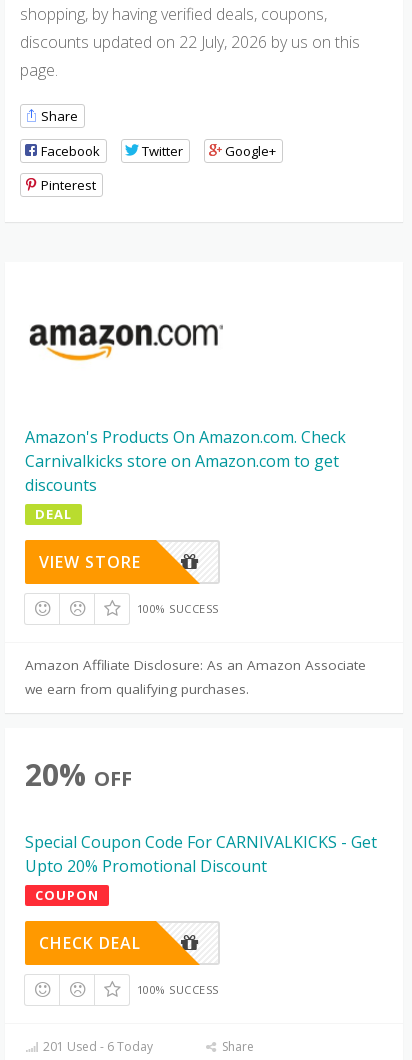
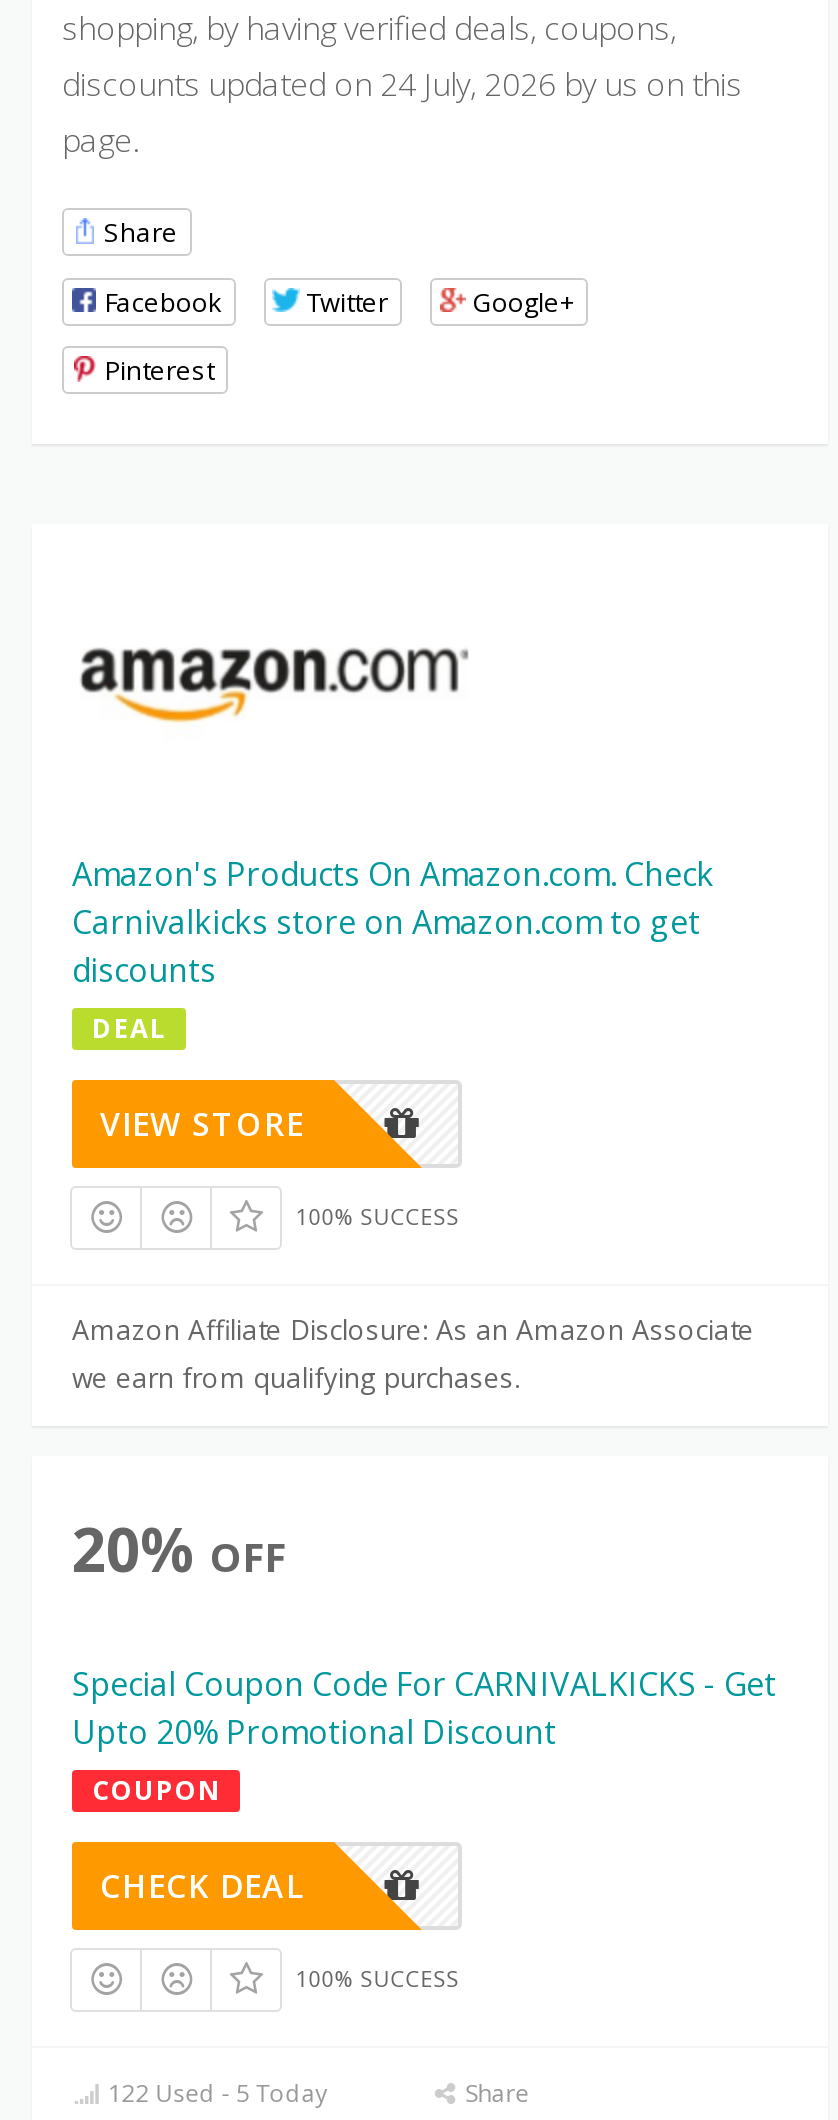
- discounts updated on 22 July, 2026 by us on this
+ discounts updated on 24 July, 2026 by us on this

- 201 Used - 6 Today
+ 122 Used - 5 Today
